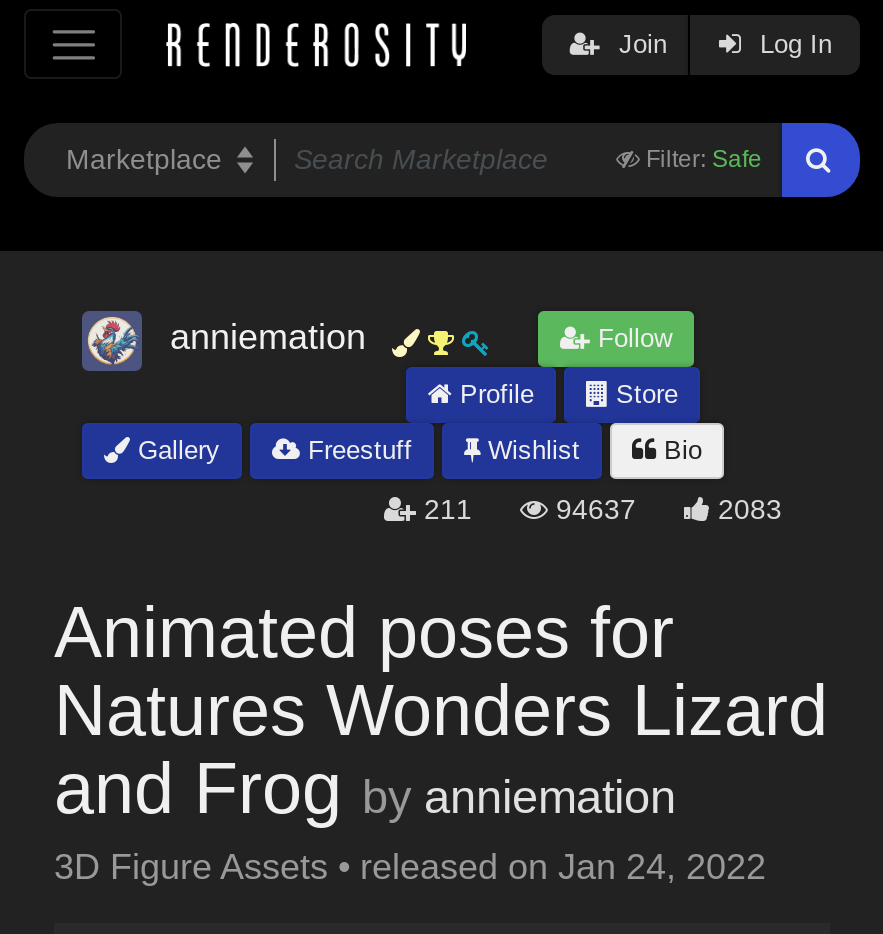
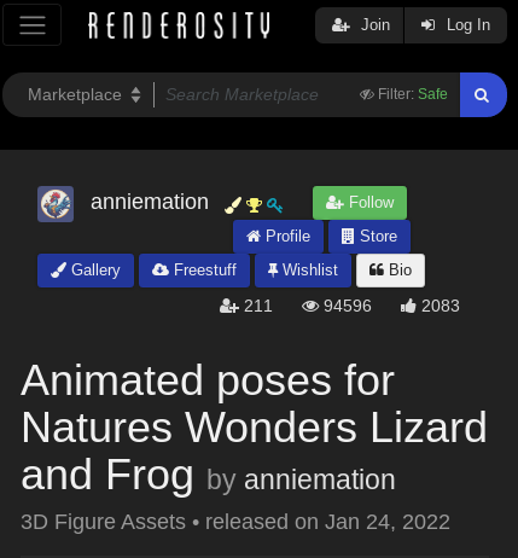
- 94637
+ 94596
